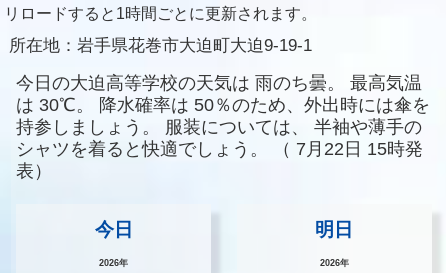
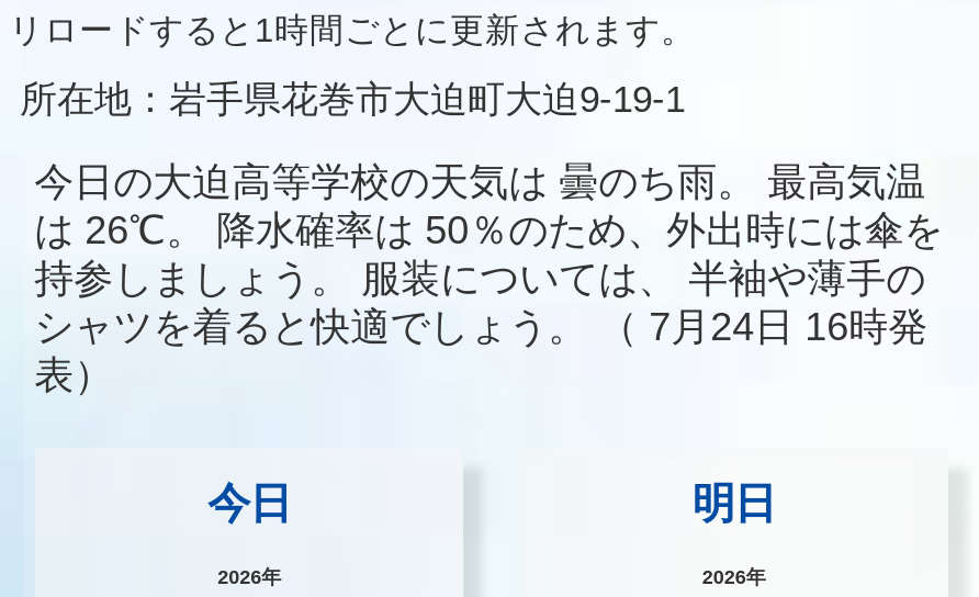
- 今日の大迫高等学校の天気は 雨のち曇。 最高気温
+ 今日の大迫高等学校の天気は 曇のち雨。 最高気温

- は 30℃。 降水確率は 50％のため、外出時には傘を
+ は 26℃。 降水確率は 50％のため、外出時には傘を

- シャツを着ると快適でしょう。（ 7月22日 15時発
+ シャツを着ると快適でしょう。（ 7月24日 16時発
